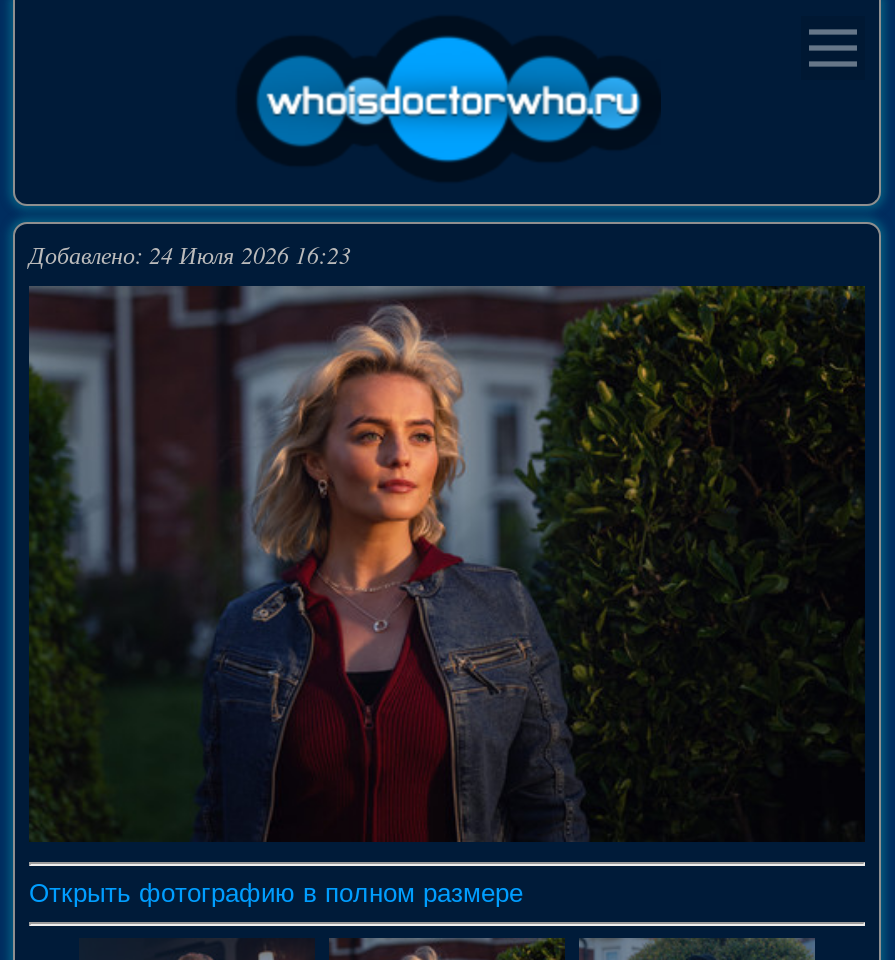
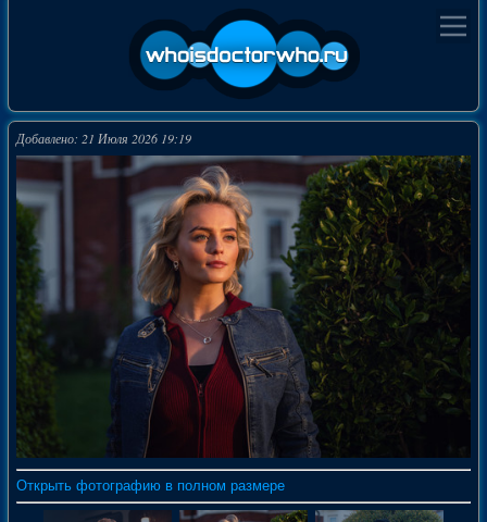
- Добавлено: 24 Июля 2026 16:23
+ Добавлено: 21 Июля 2026 19:19
